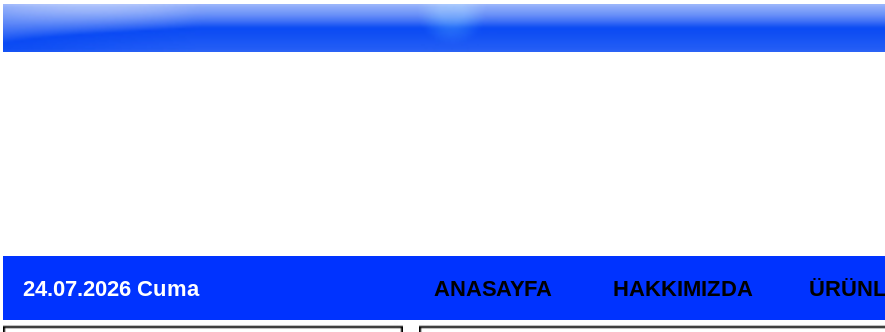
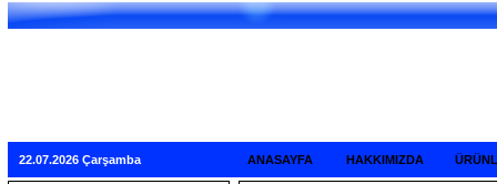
- 24.07.2026 Cuma
+ 22.07.2026 Çarşamba
